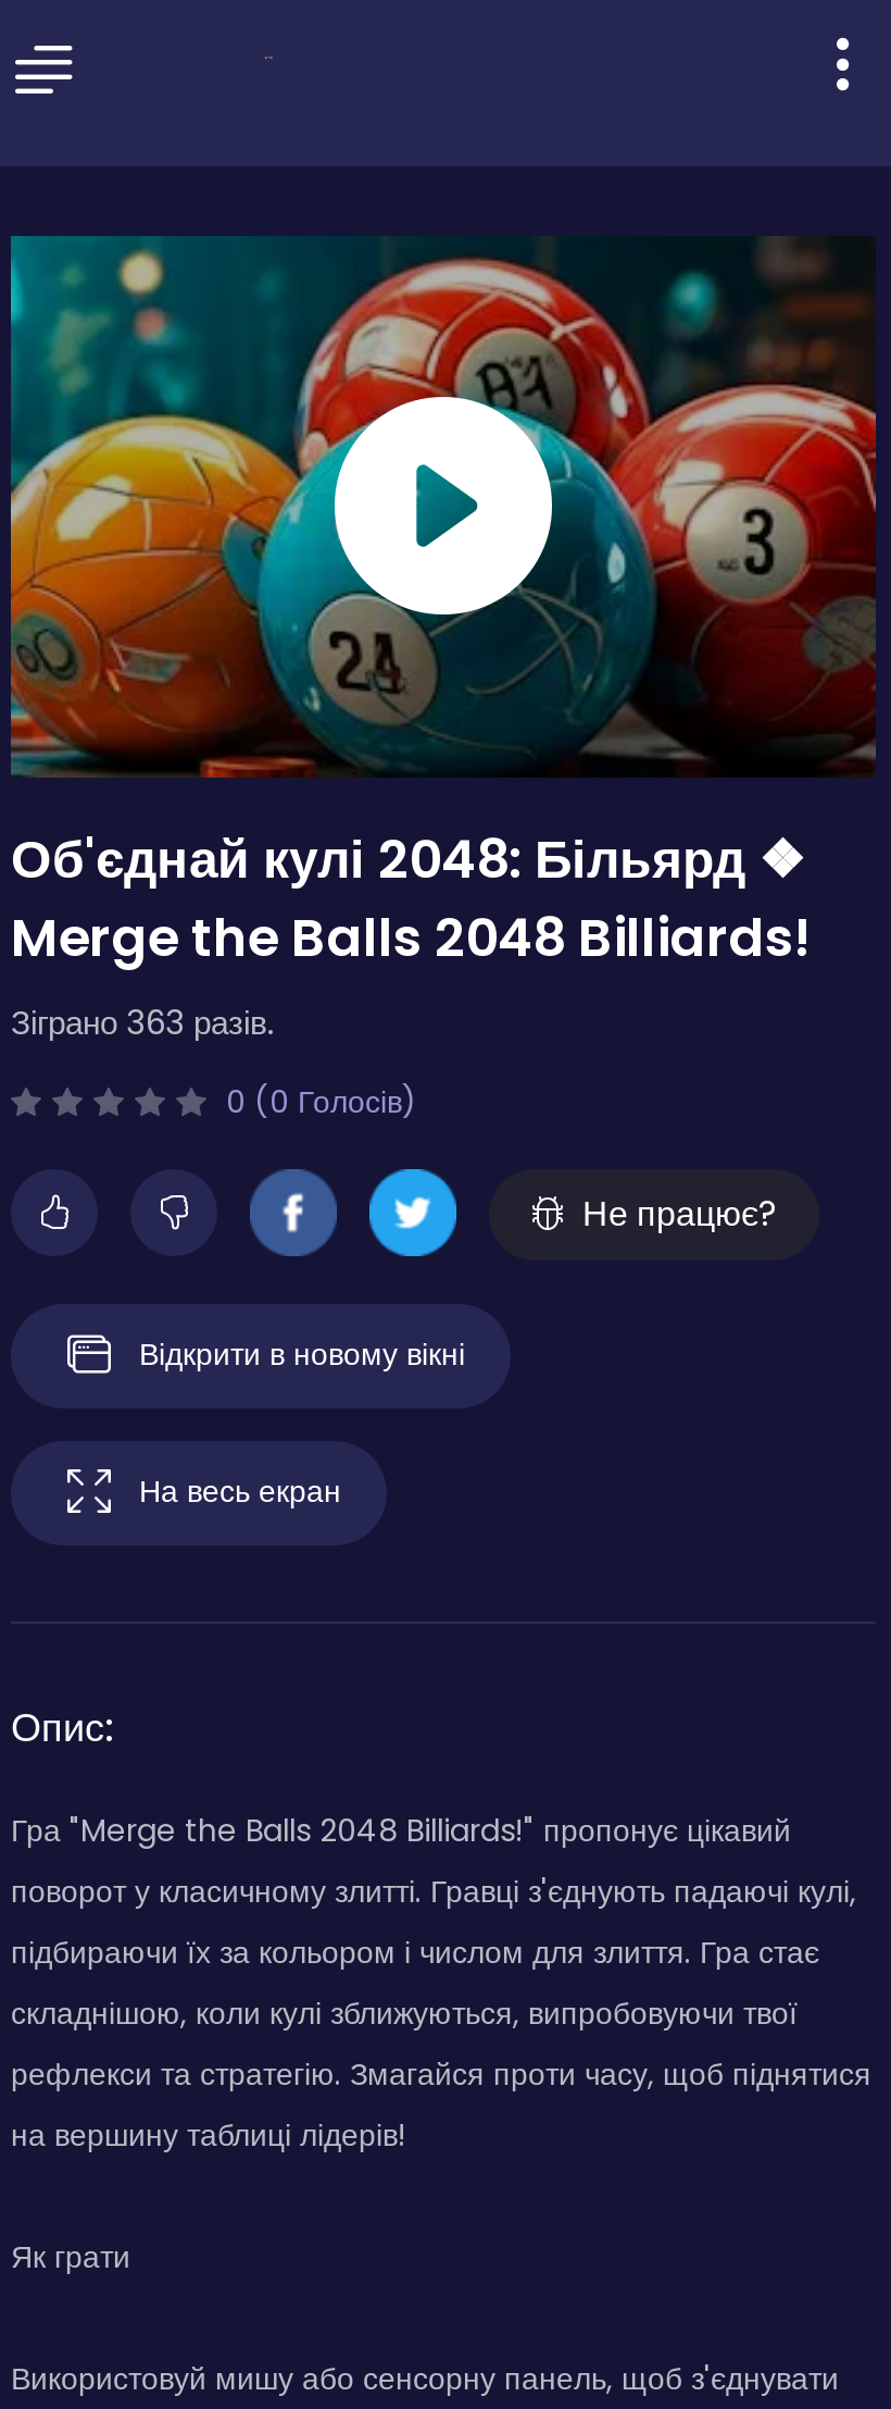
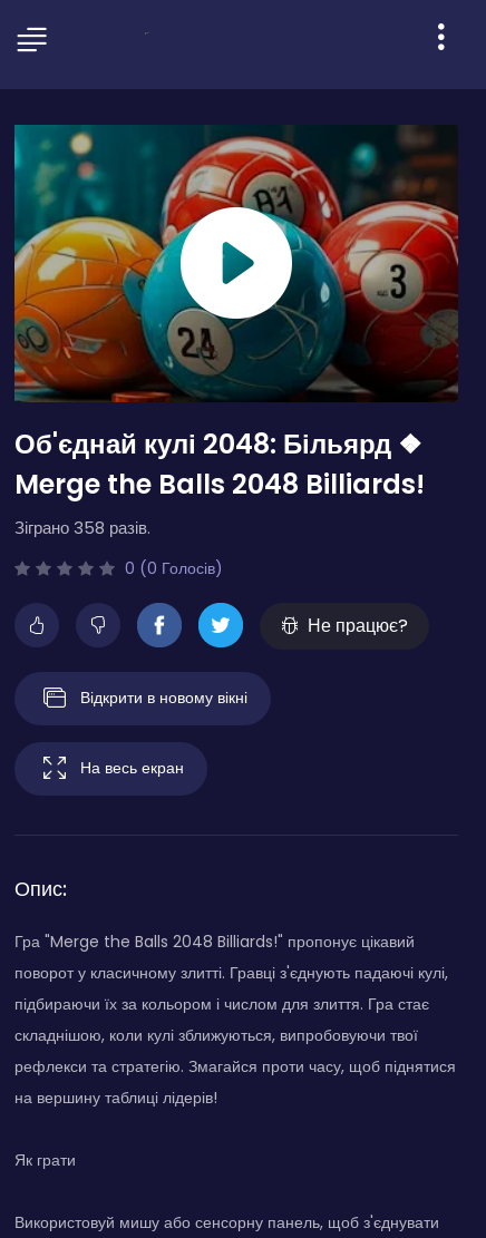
- Зіграно 363 разів.
+ Зіграно 358 разів.
